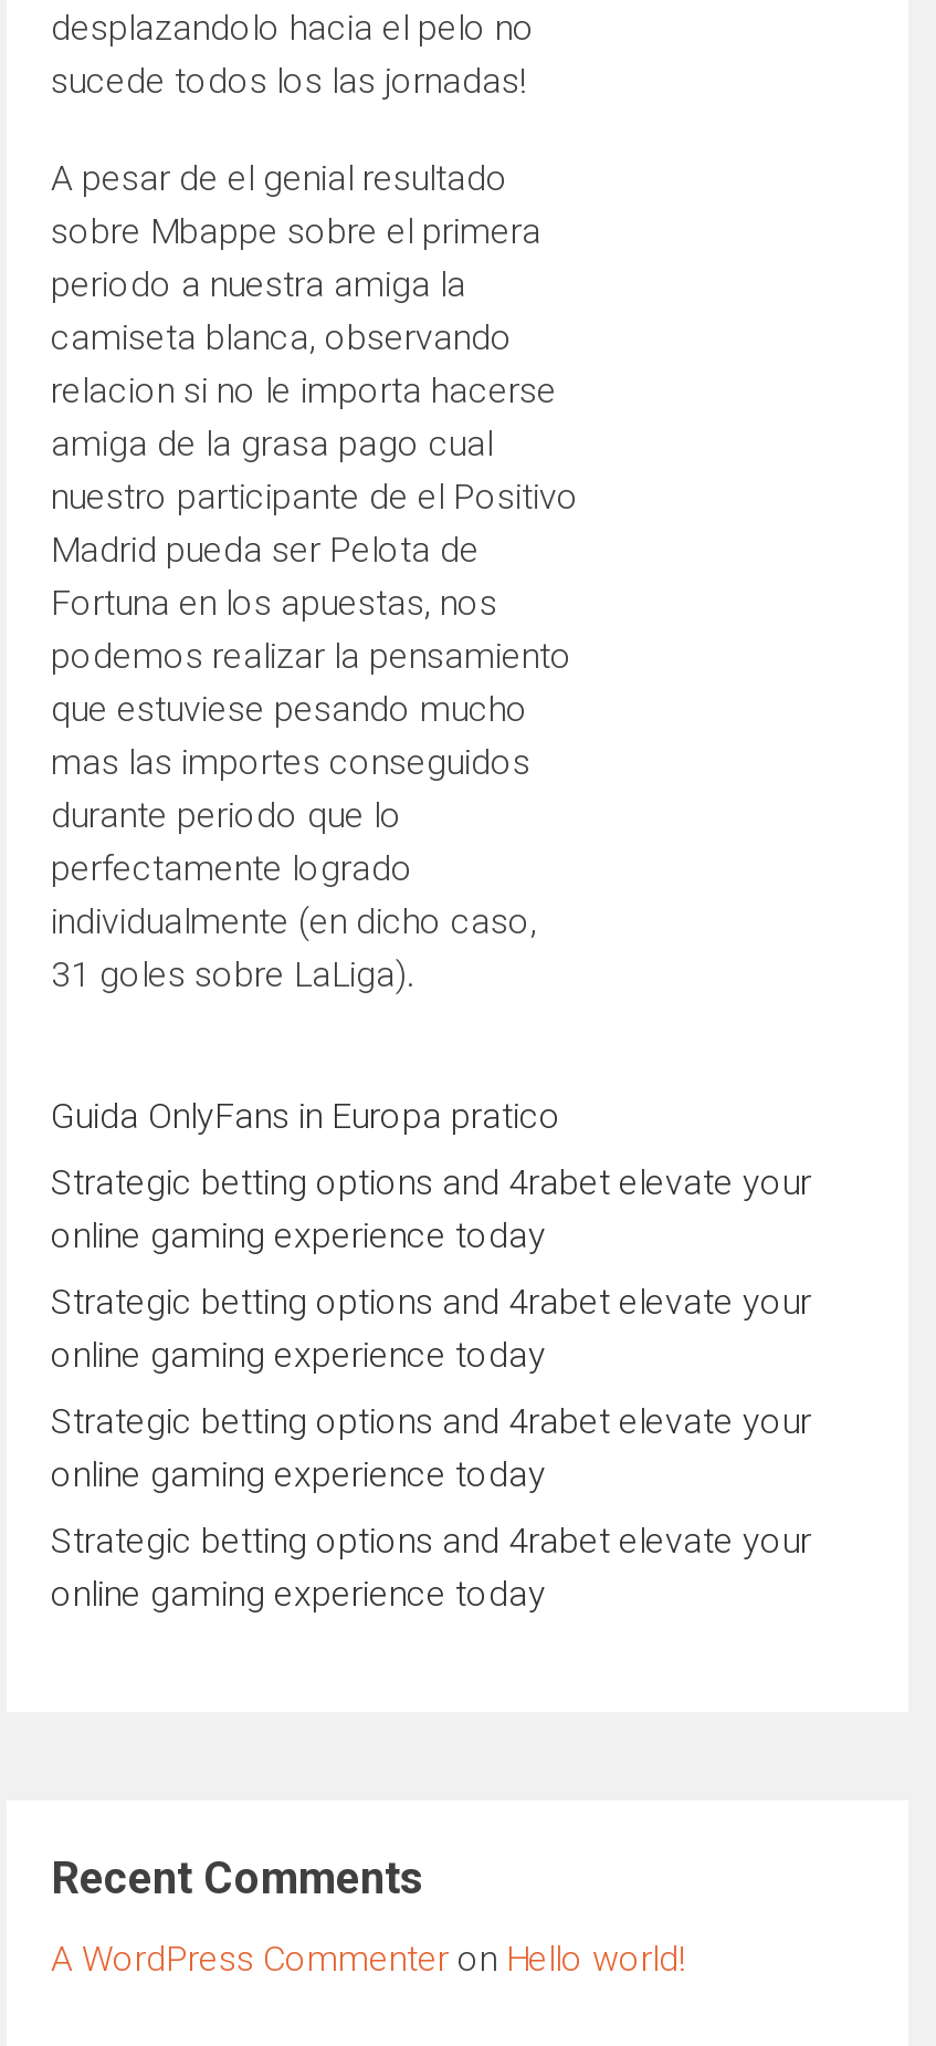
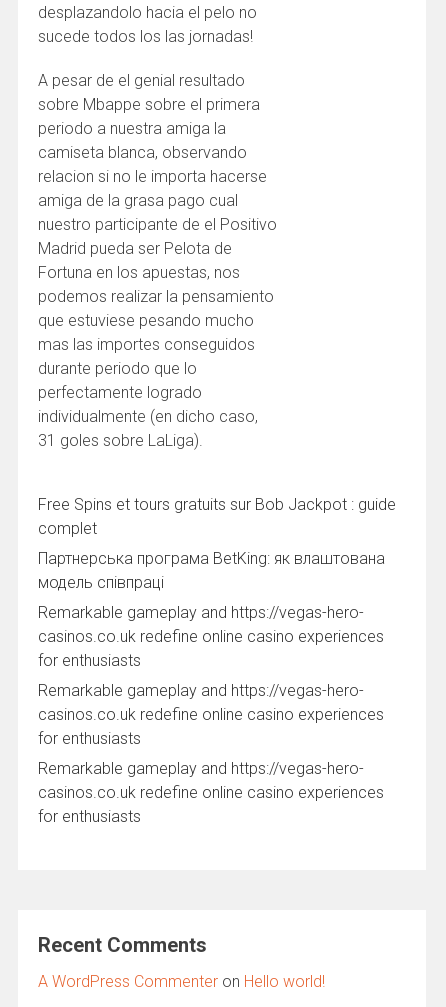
- Guida OnlyFans in Europa pratico
+ Free Spins et tours gratuits sur Bob Jackpot : guide
+ complet

- Strategic betting options and 4rabet elevate your
- online gaming experience today
+ Партнерська програма BetKing: як влаштована
+ модель співпраці

- Strategic betting options and 4rabet elevate your
- online gaming experience today
+ Remarkable gameplay and https://vegas-hero-
+ casinos.co.uk redefine online casino experiences
+ for enthusiasts

- Strategic betting options and 4rabet elevate your
- online gaming experience today
+ Remarkable gameplay and https://vegas-hero-
+ casinos.co.uk redefine online casino experiences
+ for enthusiasts

- Strategic betting options and 4rabet elevate your
- online gaming experience today
+ Remarkable gameplay and https://vegas-hero-
+ casinos.co.uk redefine online casino experiences
+ for enthusiasts
